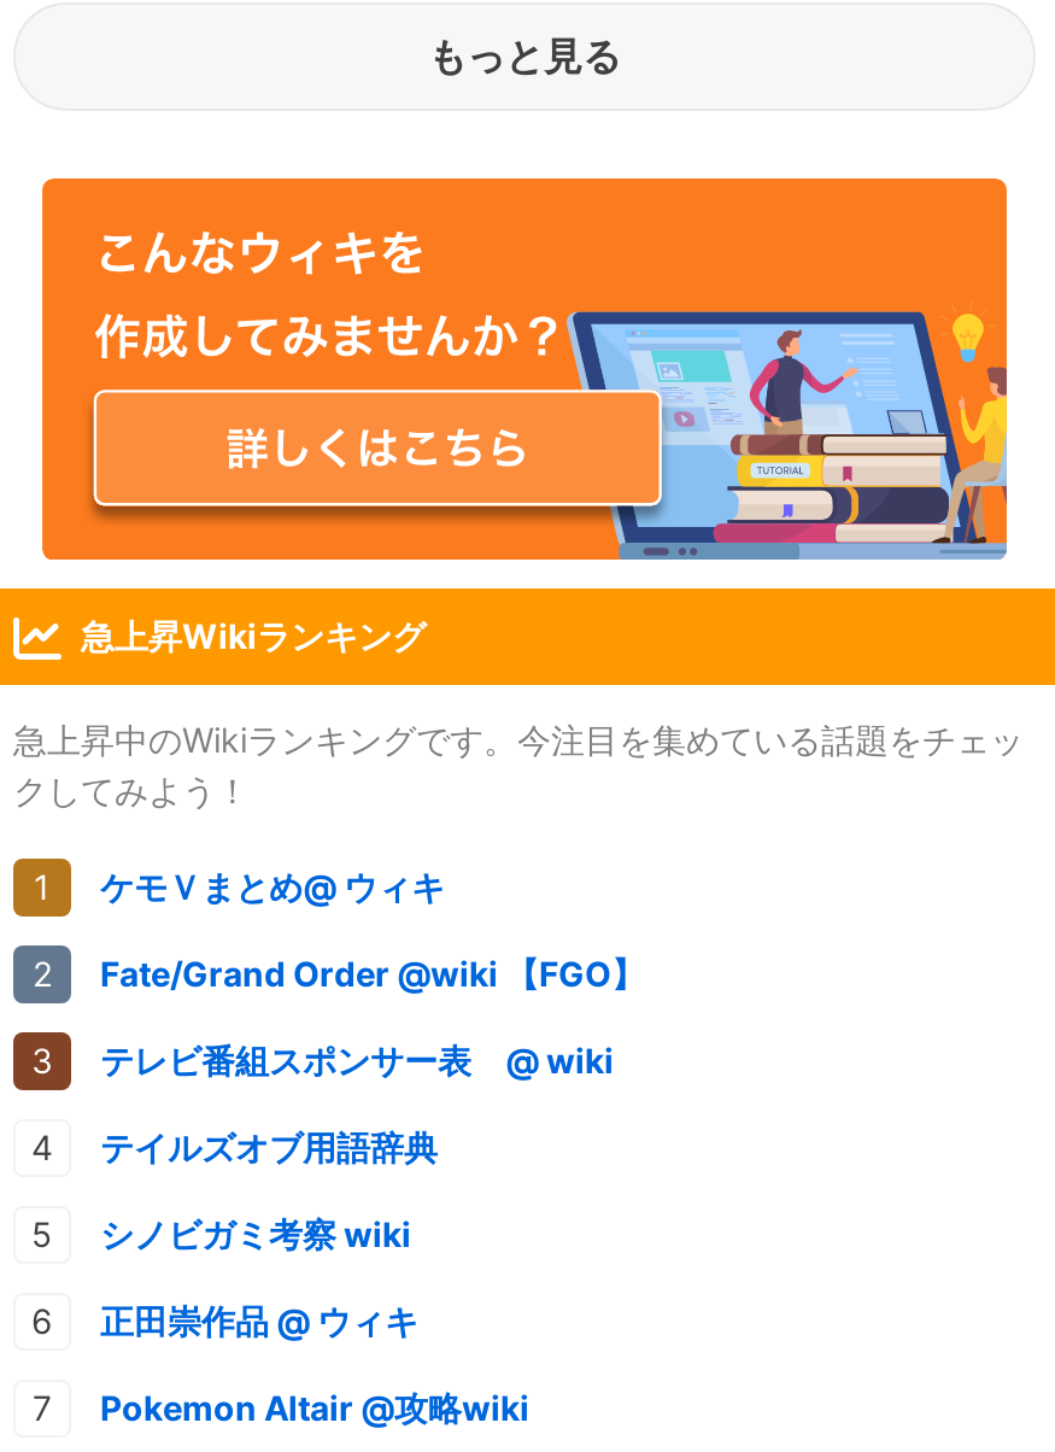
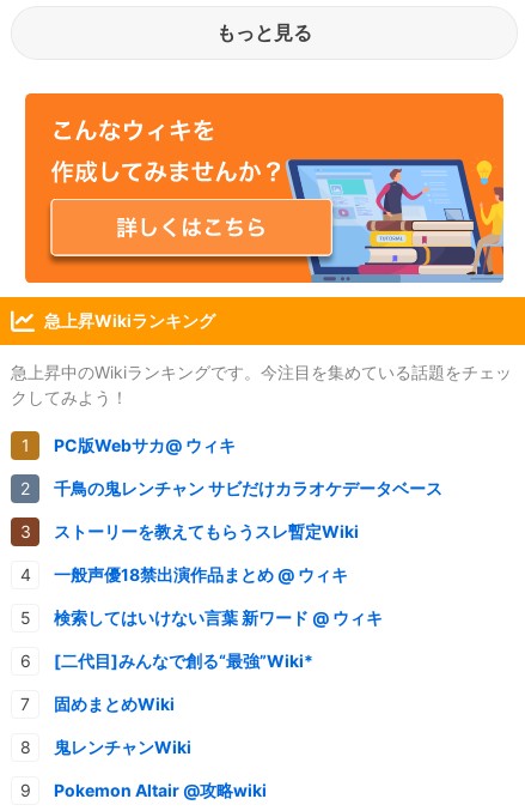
- ケモＶまとめ@ ウィキ
- Fate/Grand Order @wiki 【FGO】
- テレビ番組スポンサー表 @ wiki
- テイルズオブ用語辞典
- シノビガミ考察 wiki
- 正田崇作品 @ ウィキ
+ PC版Webサカ@ ウィキ
+ 千鳥の鬼レンチャン サビだけカラオケデータベース
+ ストーリーを教えてもらうスレ暫定Wiki
+ 一般声優18禁出演作品まとめ @ ウィキ
+ 検索してはいけない言葉 新ワード @ ウィキ
+ [二代目]みんなで創る“最強”Wiki*
+ 固めまとめWiki
+ 鬼レンチャンWiki
